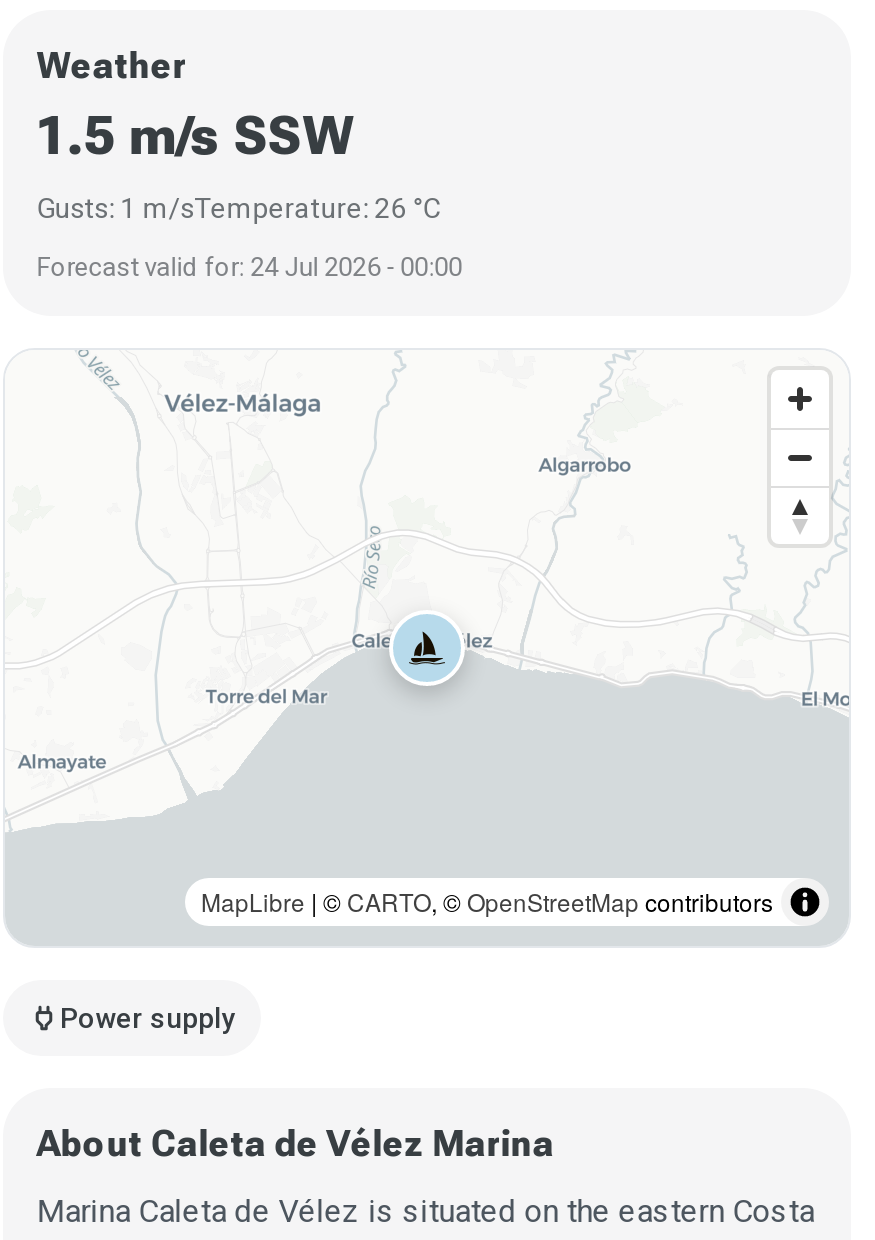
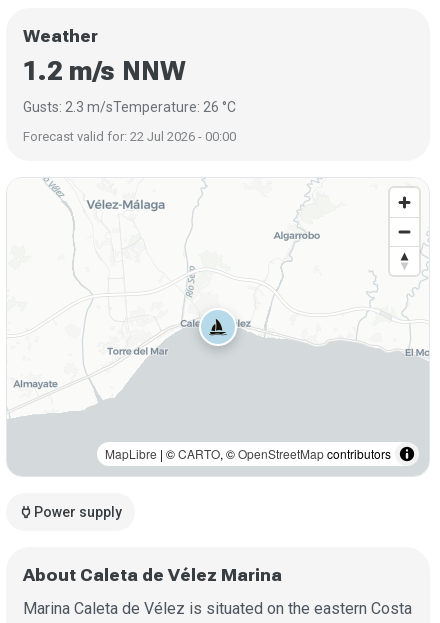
- 1.5 m/s SSW
+ 1.2 m/s NNW

- Gusts: 1 m/sTemperature: 26 °C
+ Gusts: 2.3 m/sTemperature: 26 °C

- Forecast valid for: 24 Jul 2026 - 00:00
+ Forecast valid for: 22 Jul 2026 - 00:00
